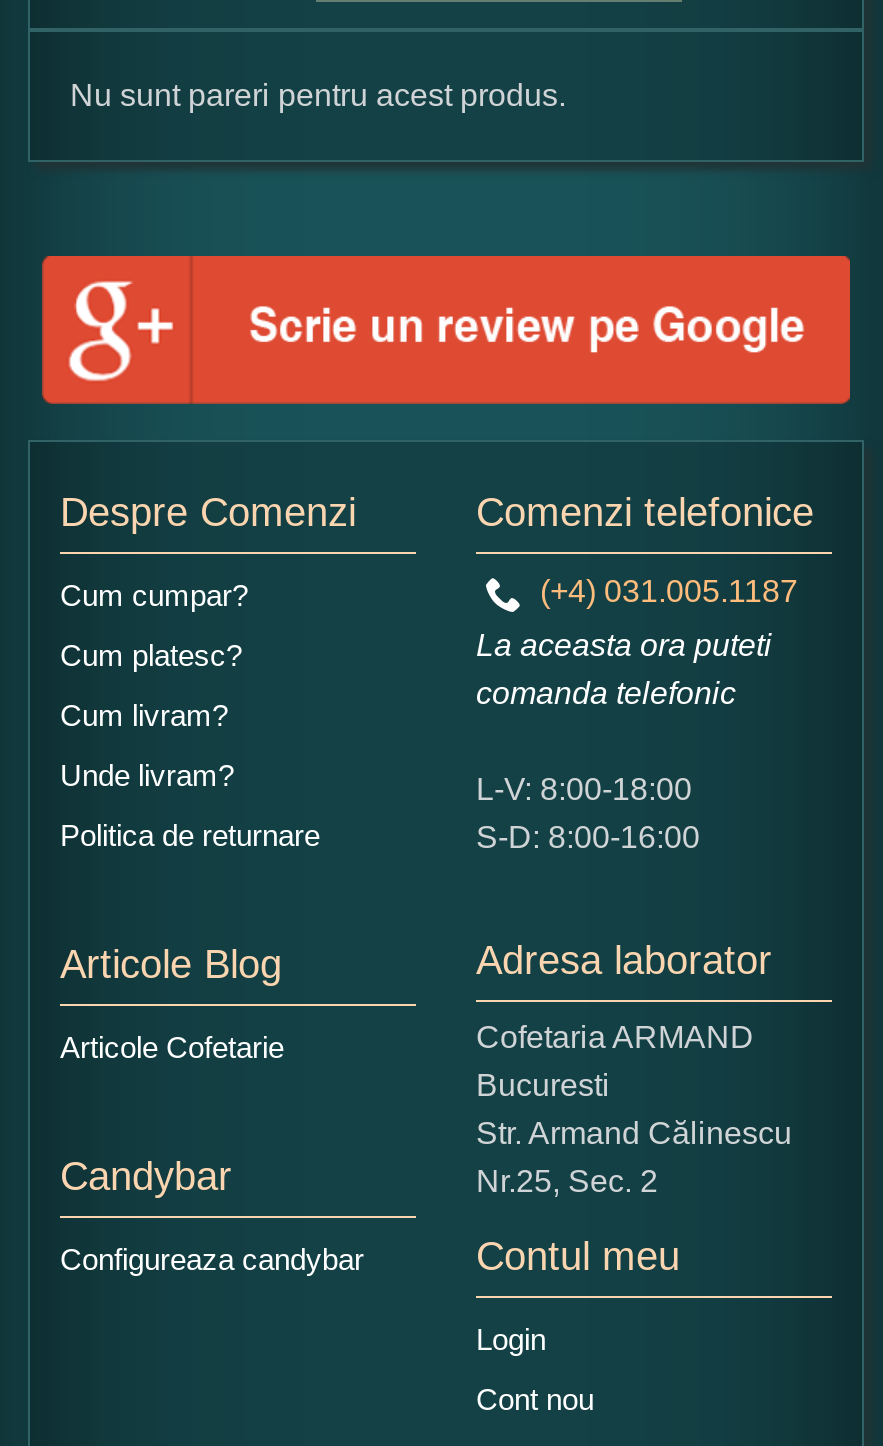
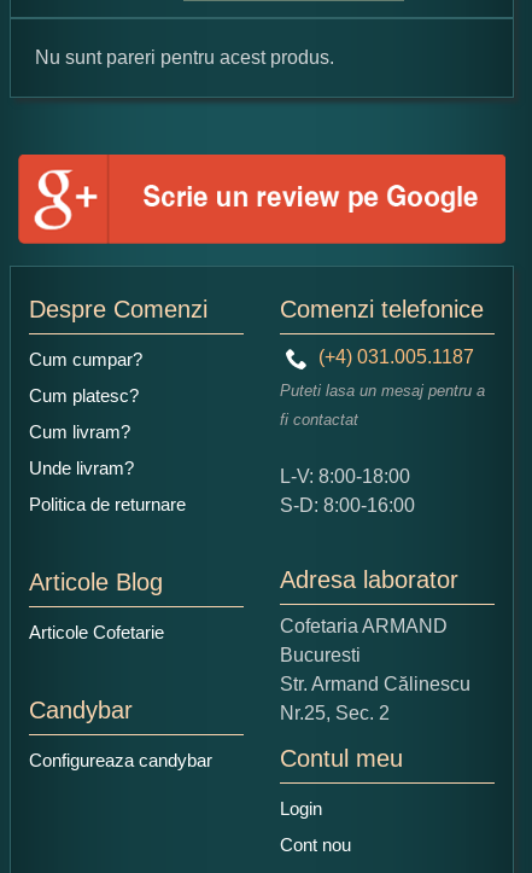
- La aceasta ora puteti
- comanda telefonic
+ Puteti lasa un mesaj pentru a
+ fi contactat
